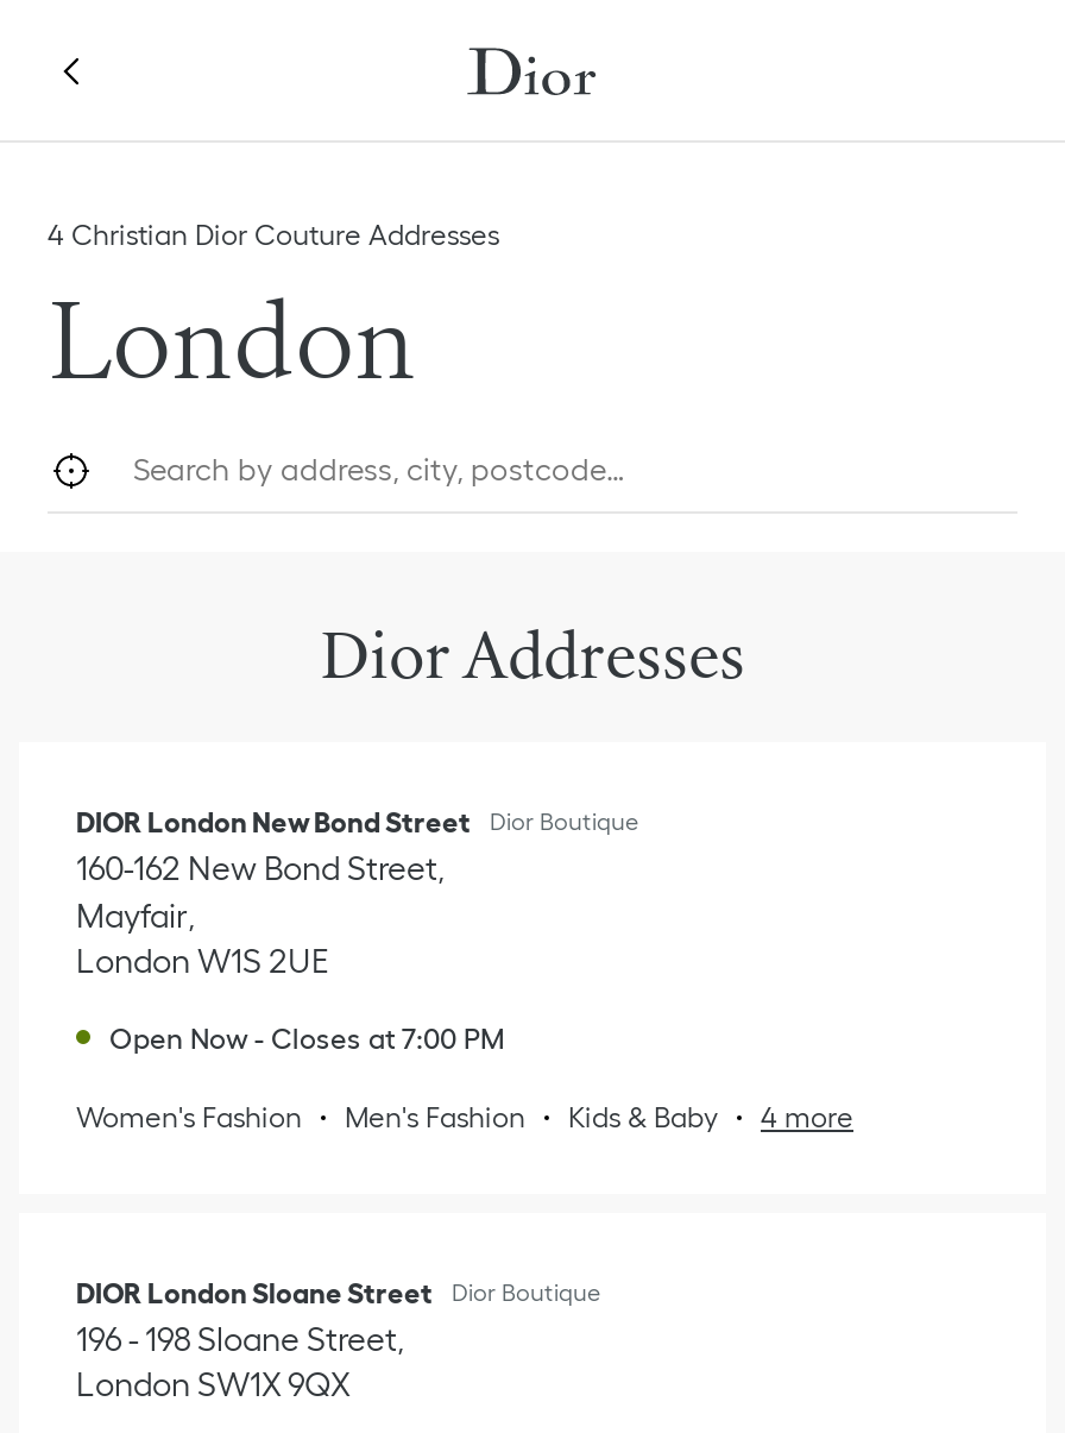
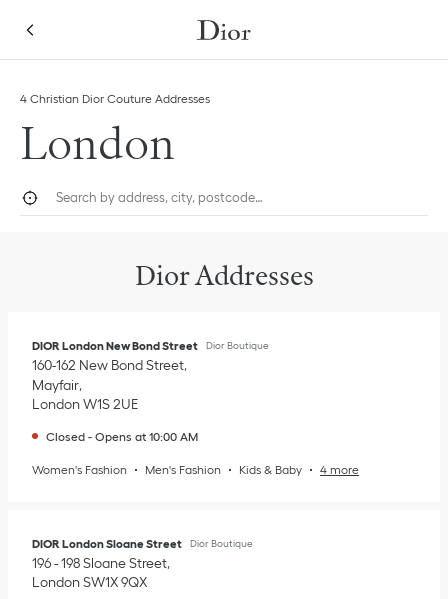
- Open Now - Closes at 7:00 PM
+ Closed - Opens at 10:00 AM
